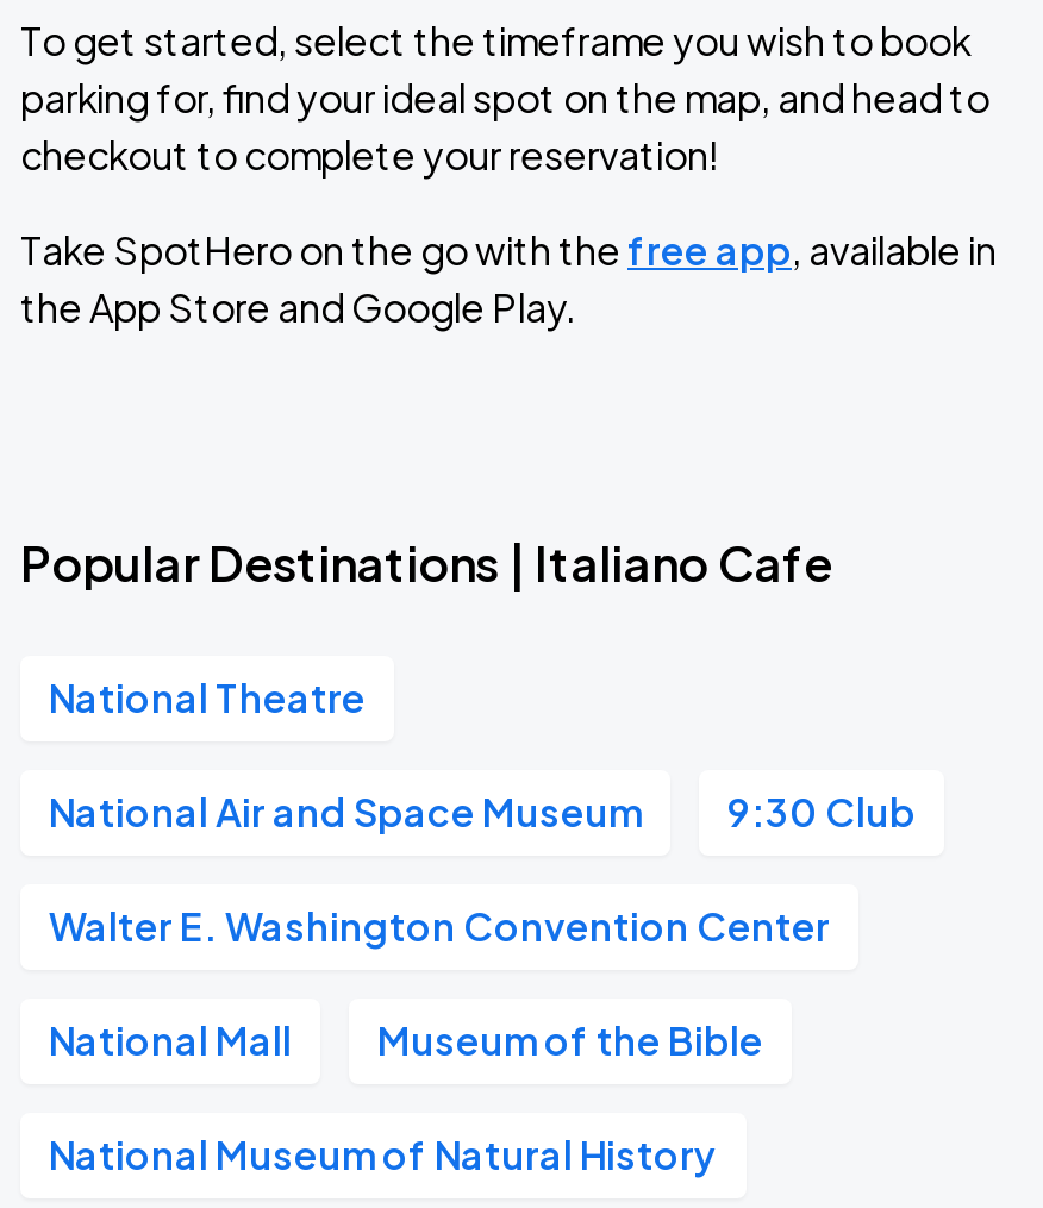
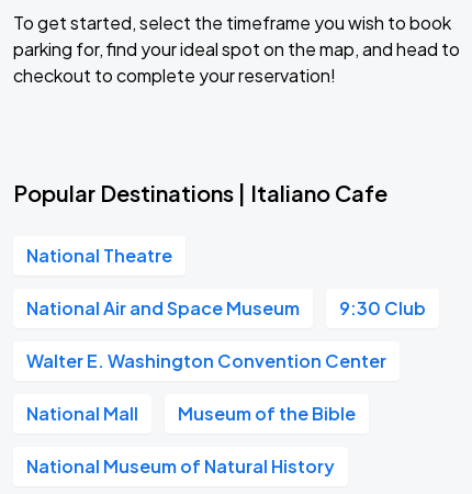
- Take SpotHero on the go with the free app, available in
- the App Store and Google Play.
